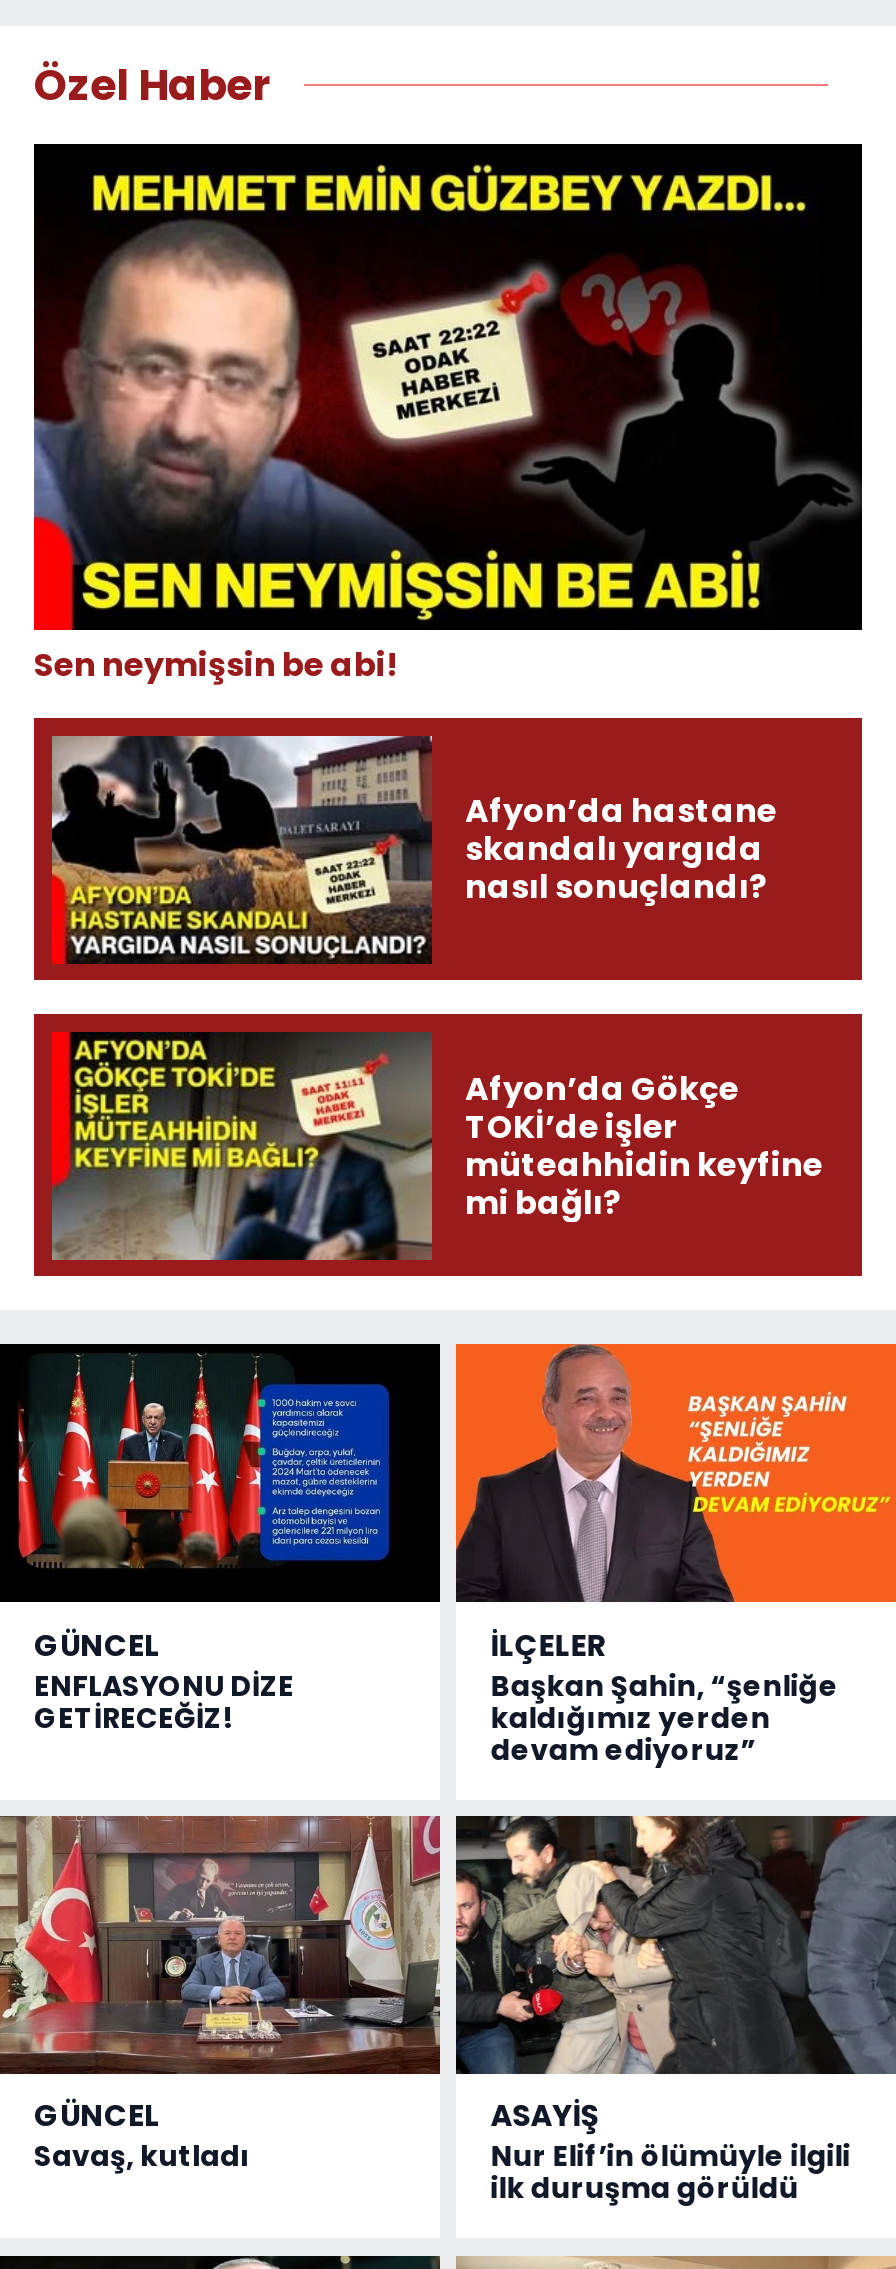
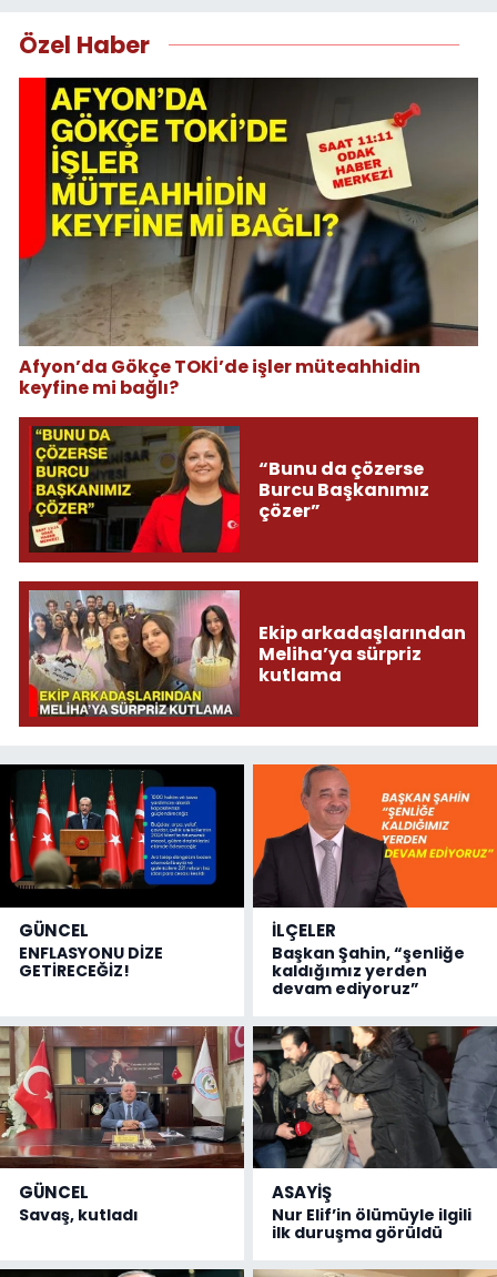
- [image]
- Sen neymişsin be abi!
+ [image]
+ Afyon’da Gökçe TOKİ’de işler müteahhidin
+ keyfine mi bağlı?

- [image]
- Afyon’da hastane
- skandalı yargıda
- nasıl sonuçlandı?
+ [image]
+ “Bunu da çözerse
+ Burcu Başkanımız
+ çözer”

- [image]
- Afyon’da Gökçe
- TOKİ’de işler
- müteahhidin keyfine
- mi bağlı?
+ [image]
+ Ekip arkadaşlarından
+ Meliha’ya sürpriz
+ kutlama
